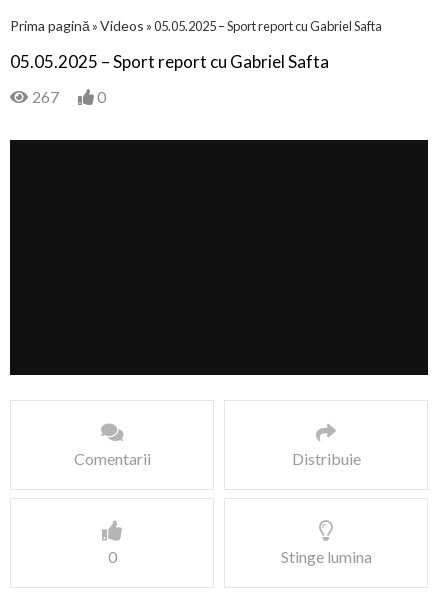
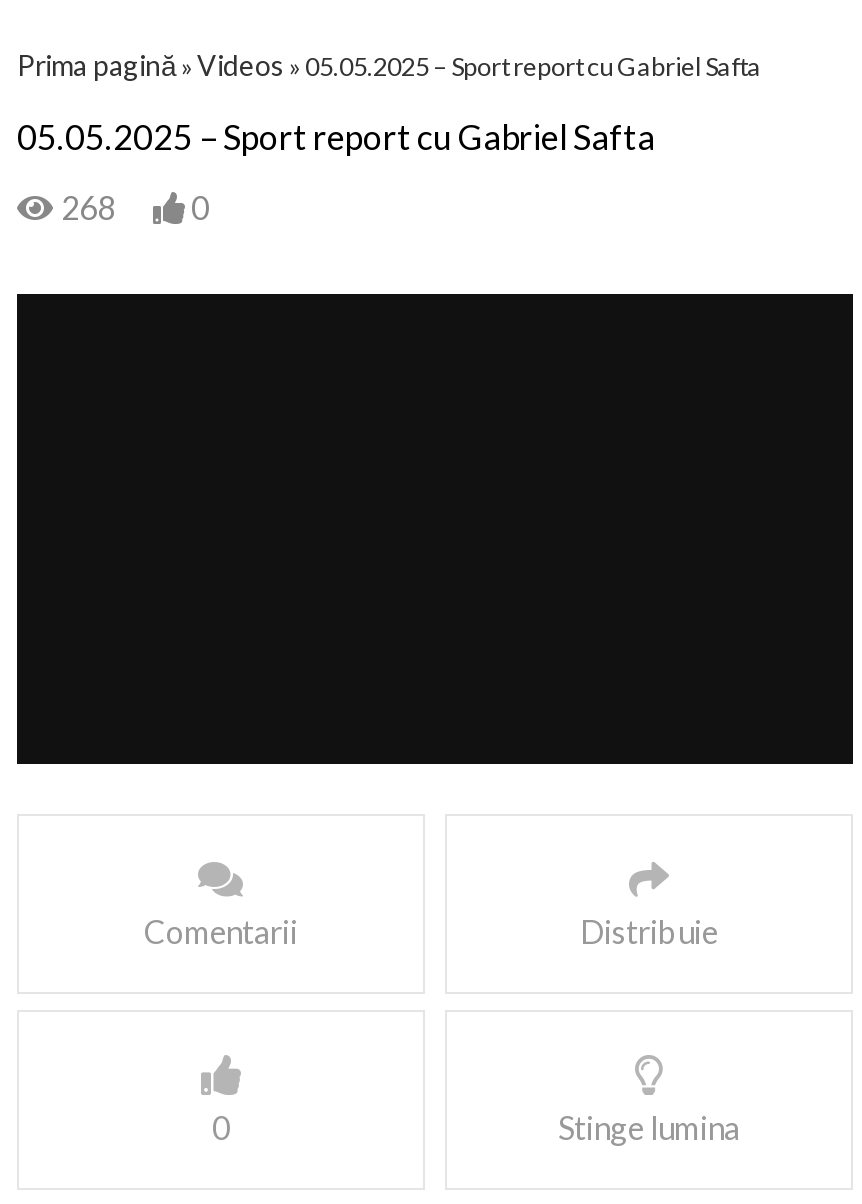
- 267 0
+ 268 0
